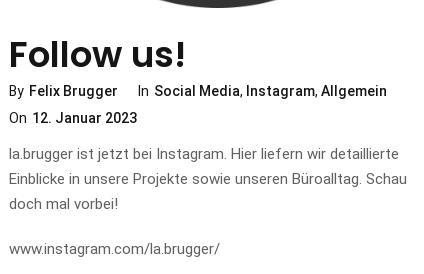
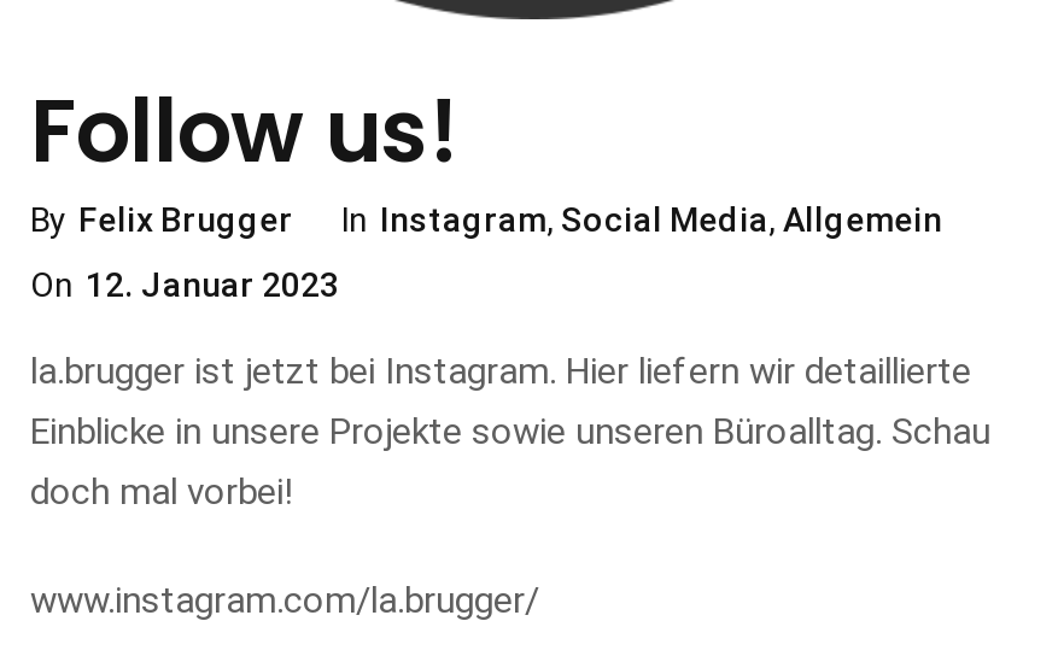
- In Social Media, Instagram, Allgemein
+ In Instagram, Social Media, Allgemein
